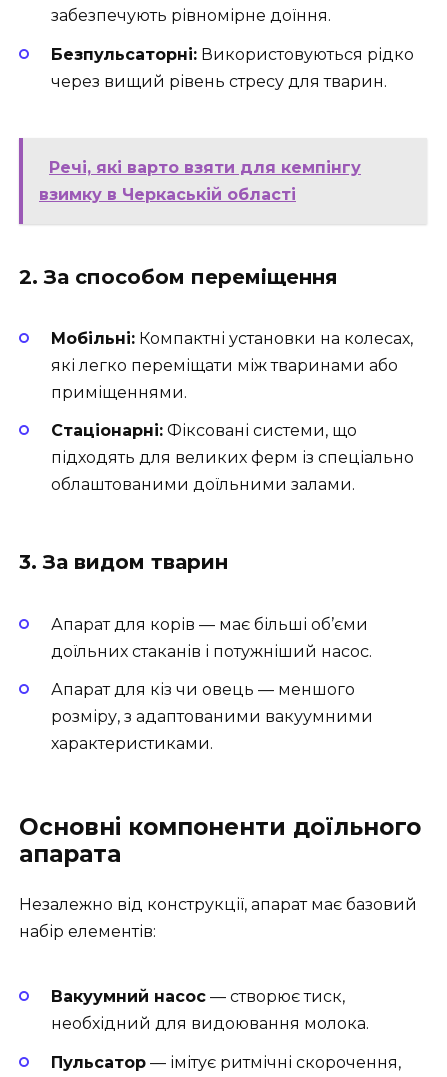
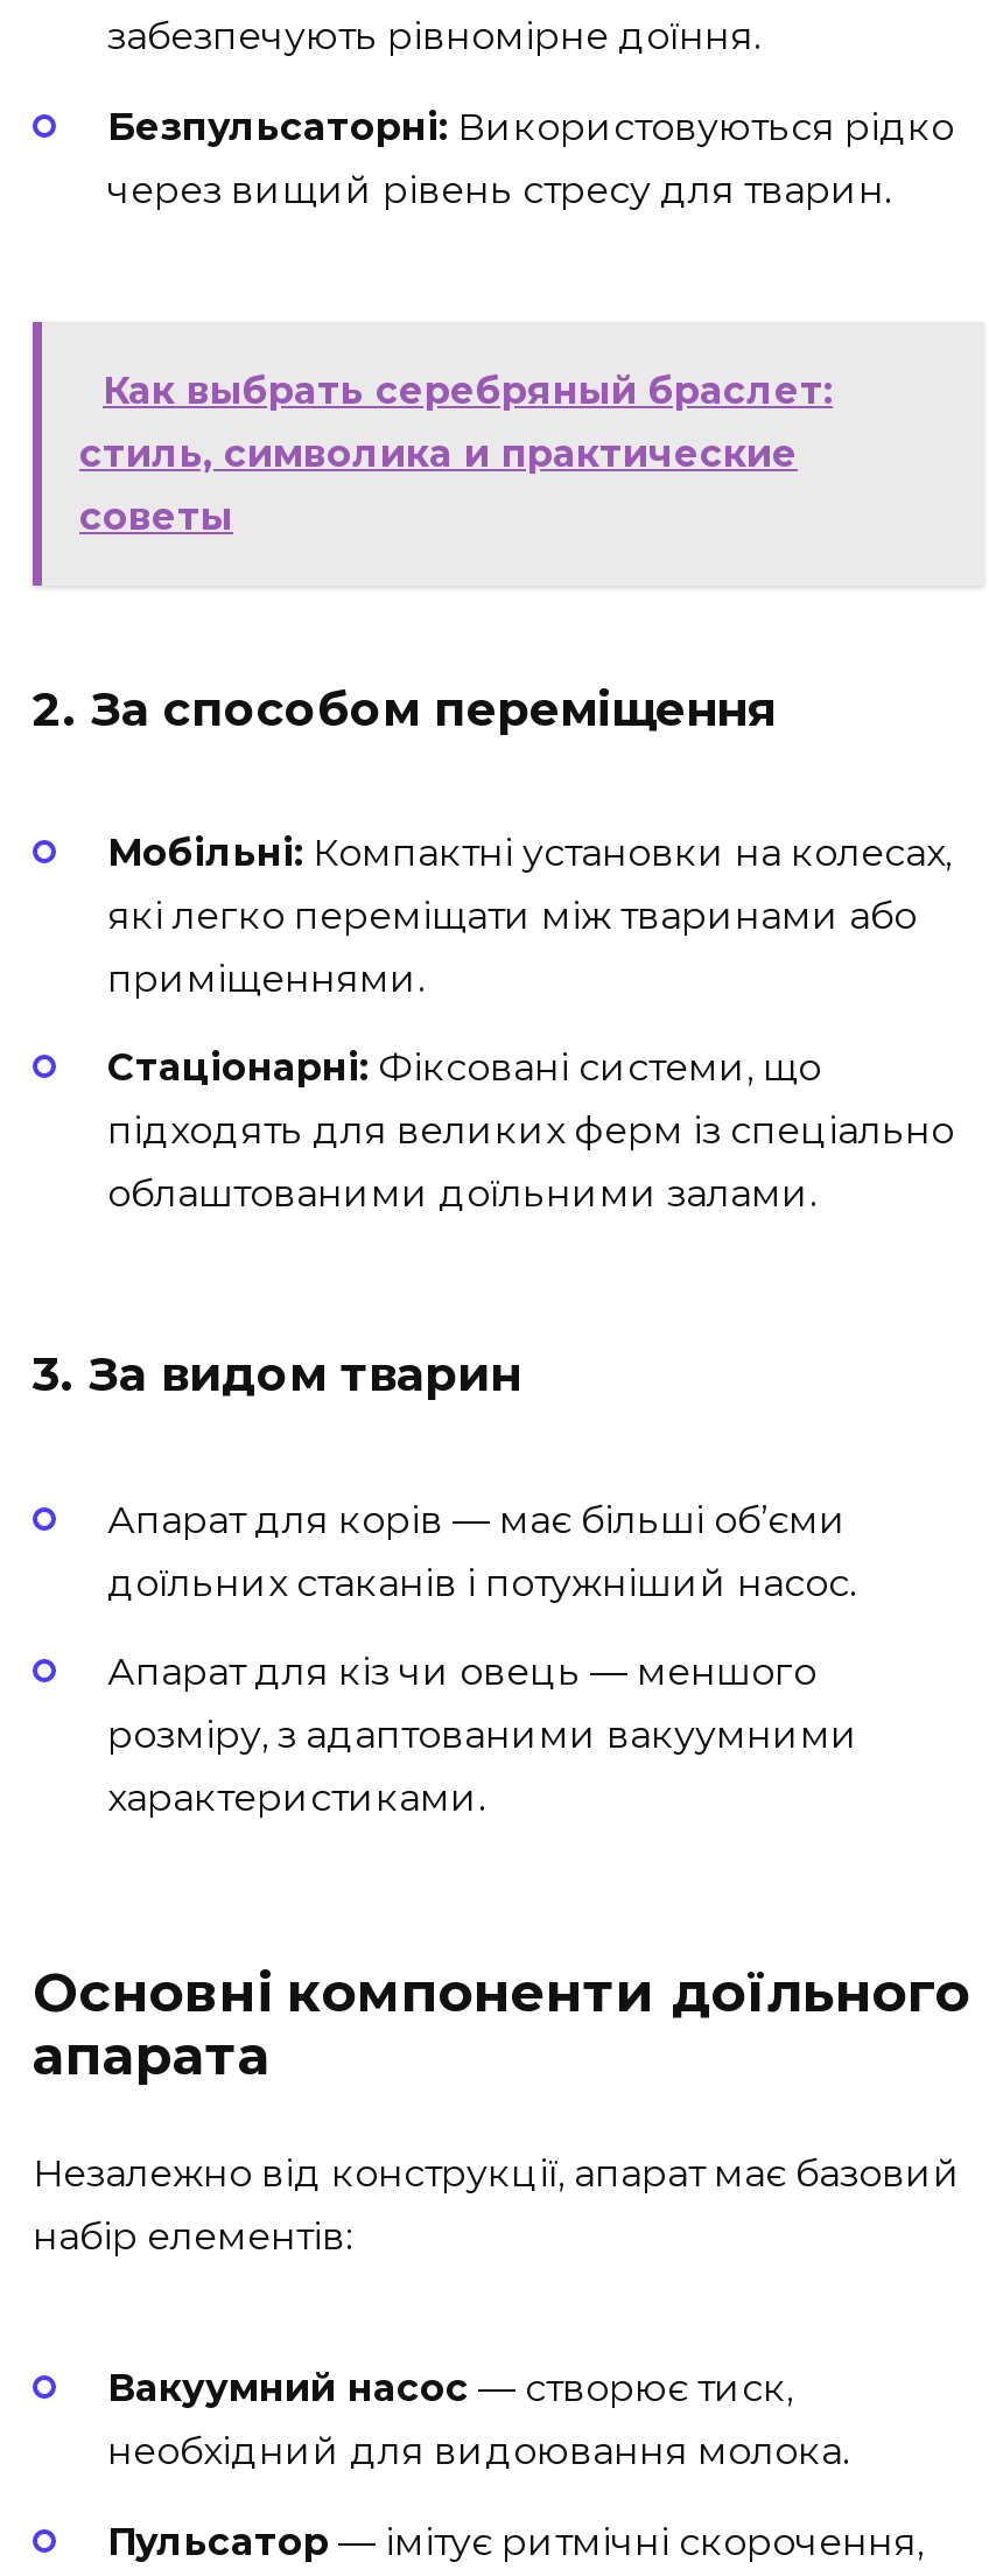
- Речі, які варто взяти для кемпінгу
- взимку в Черкаській області
+ Как выбрать серебряный браслет:
+ стиль, символика и практические
+ советы
